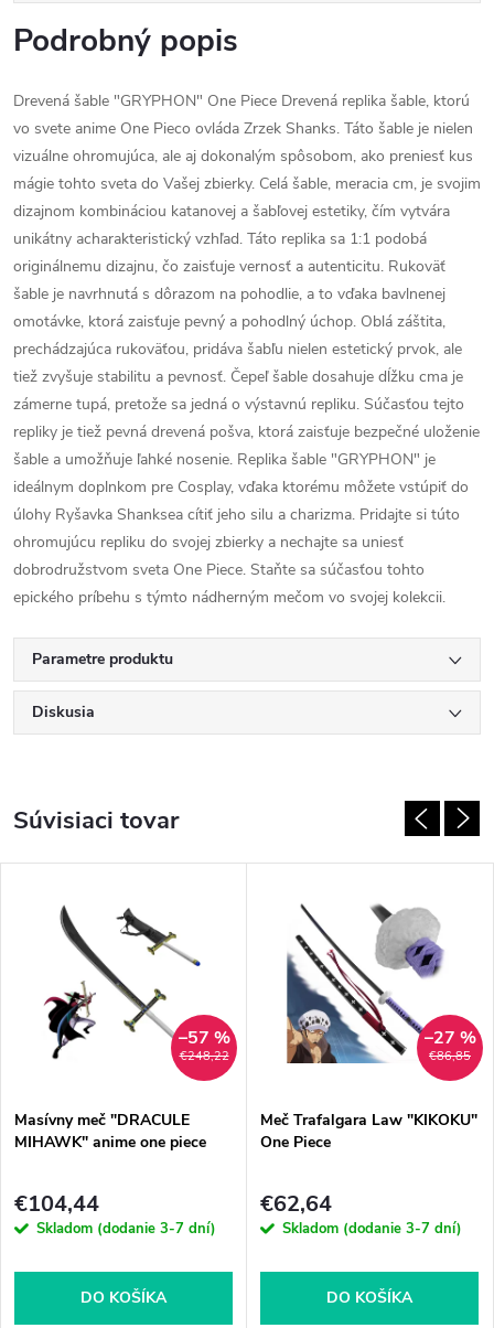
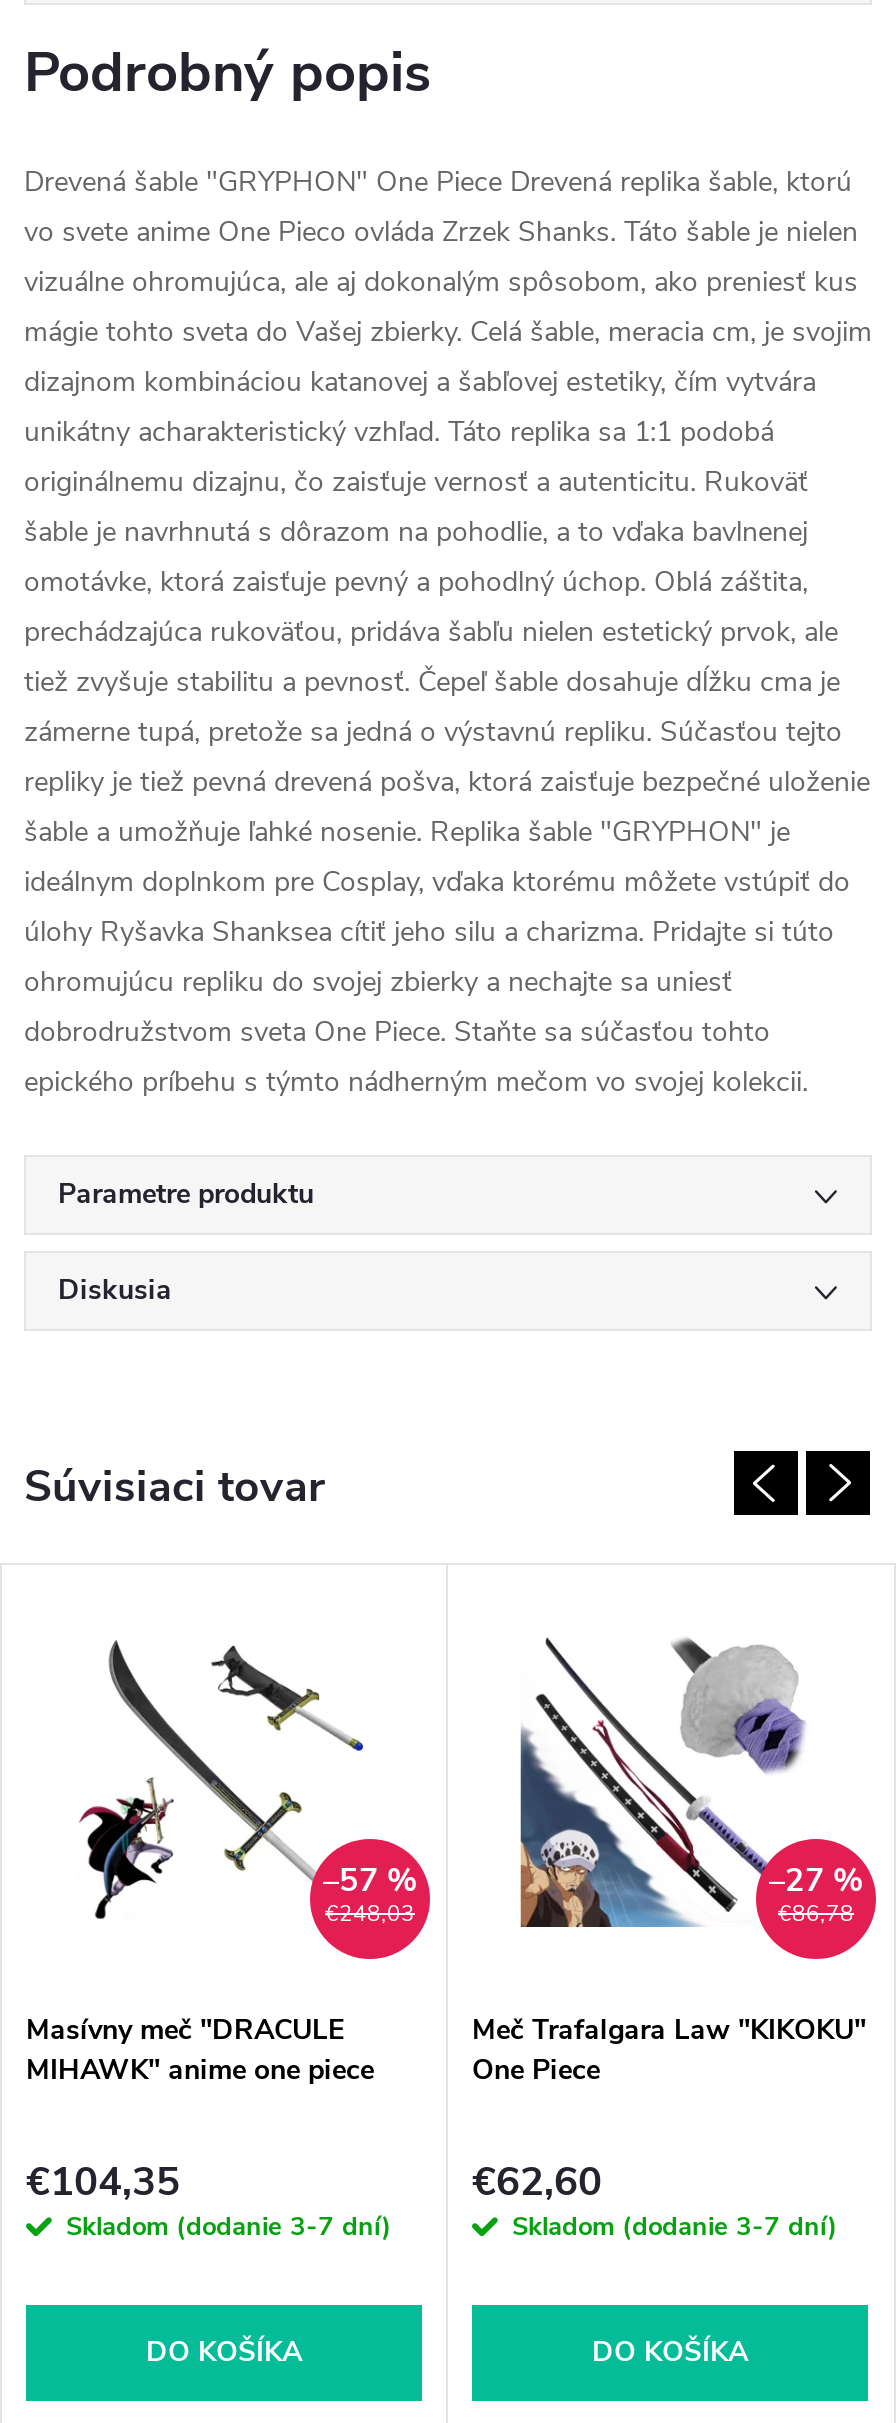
- €248,22
+ €248,03

- €86,85
+ €86,78

- €104,44
+ €104,35

- €62,64
+ €62,60
